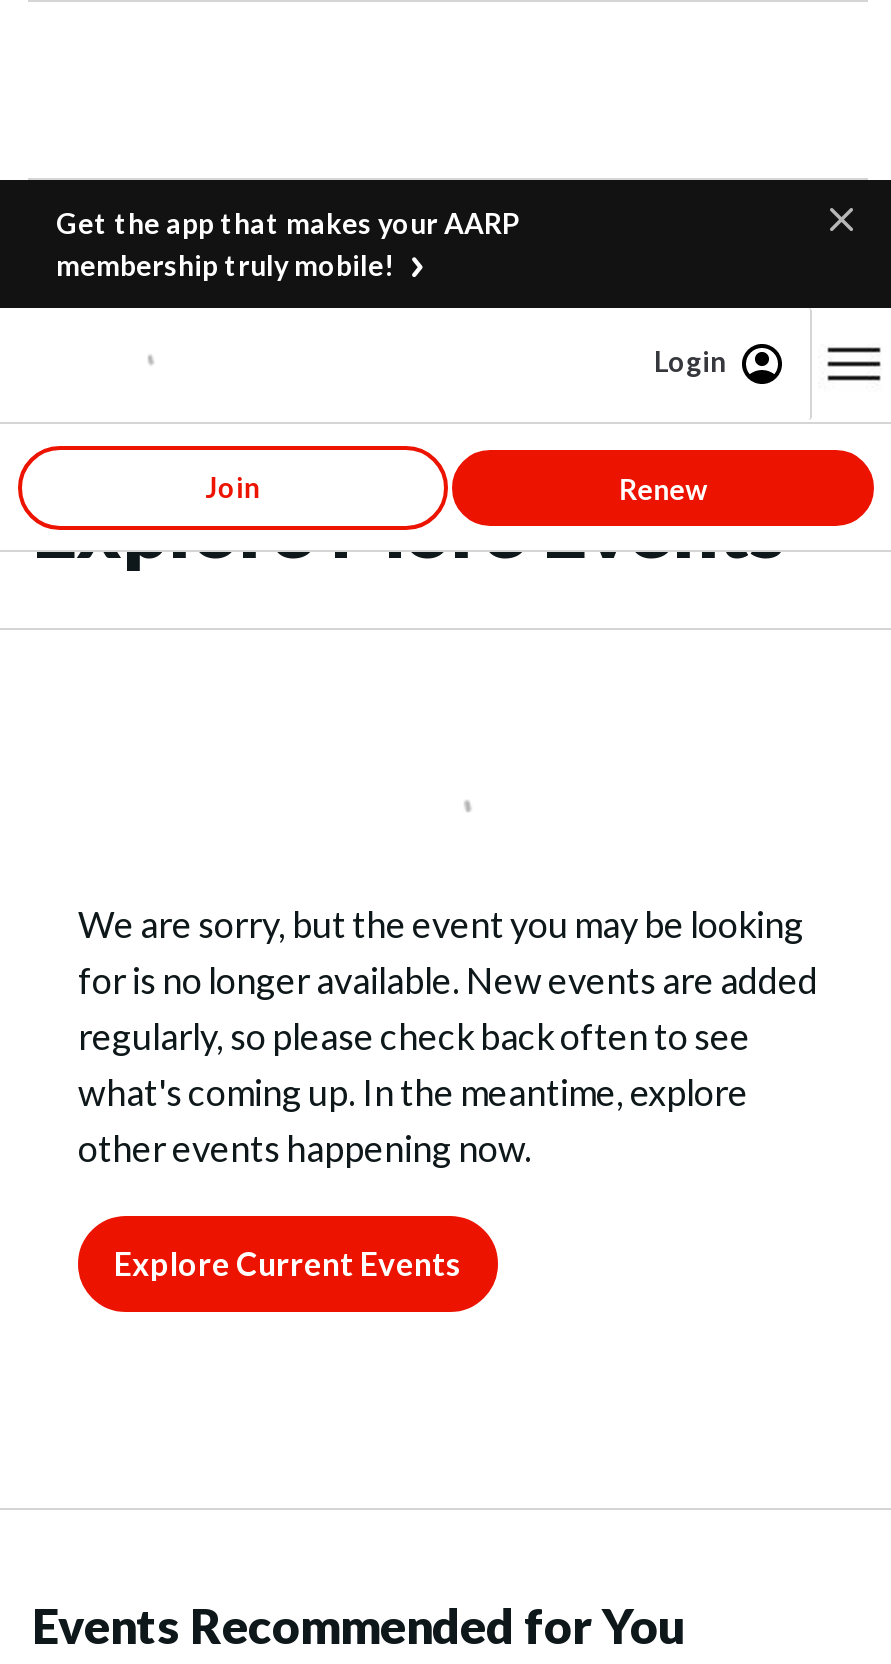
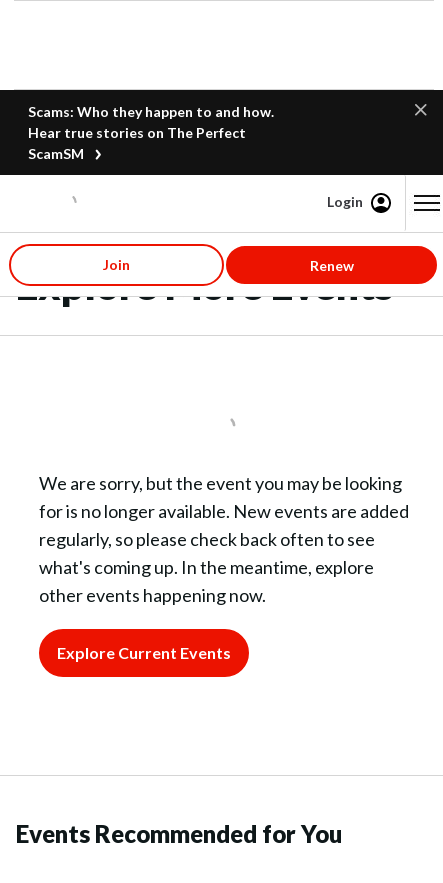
- Get the app that makes your AARP
- membership truly mobile!
+ Scams: Who they happen to and how.
+ Hear true stories on The Perfect
+ ScamSM
